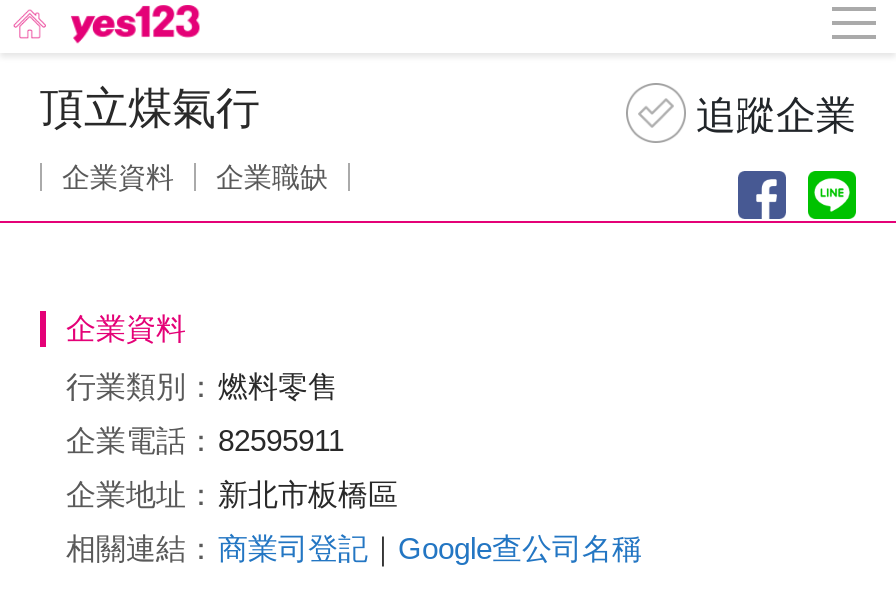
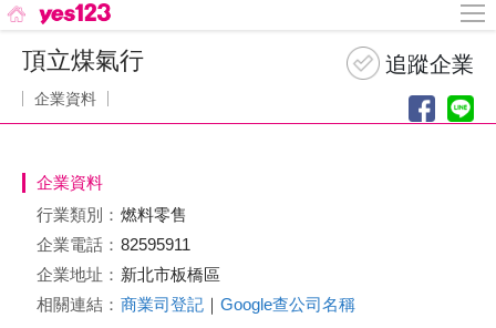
- 企業職缺
